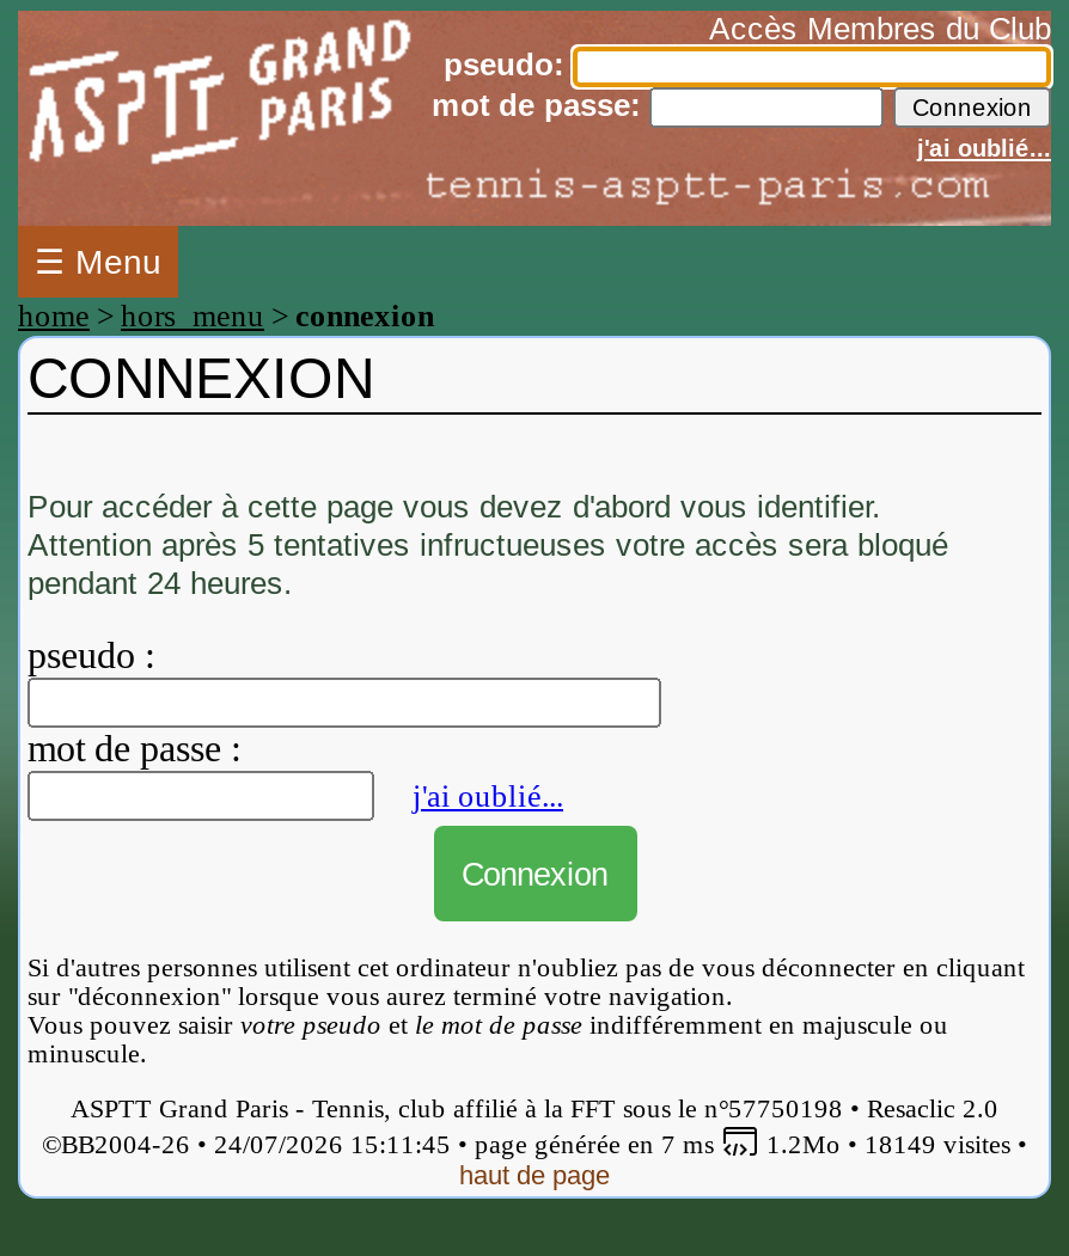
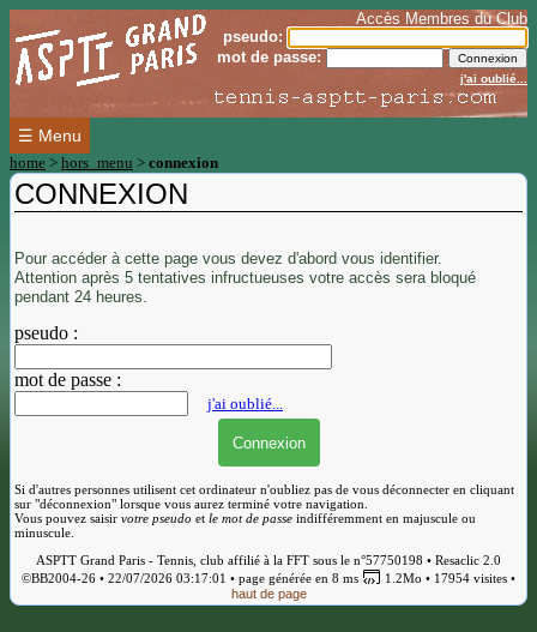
- ©BB2004-26 • 24/07/2026 15:11:45 • page générée en 7 ms
+ ©BB2004-26 • 22/07/2026 03:17:01 • page générée en 8 ms

- 1.2Mo • 18149 visites •
+ 1.2Mo • 17954 visites •
